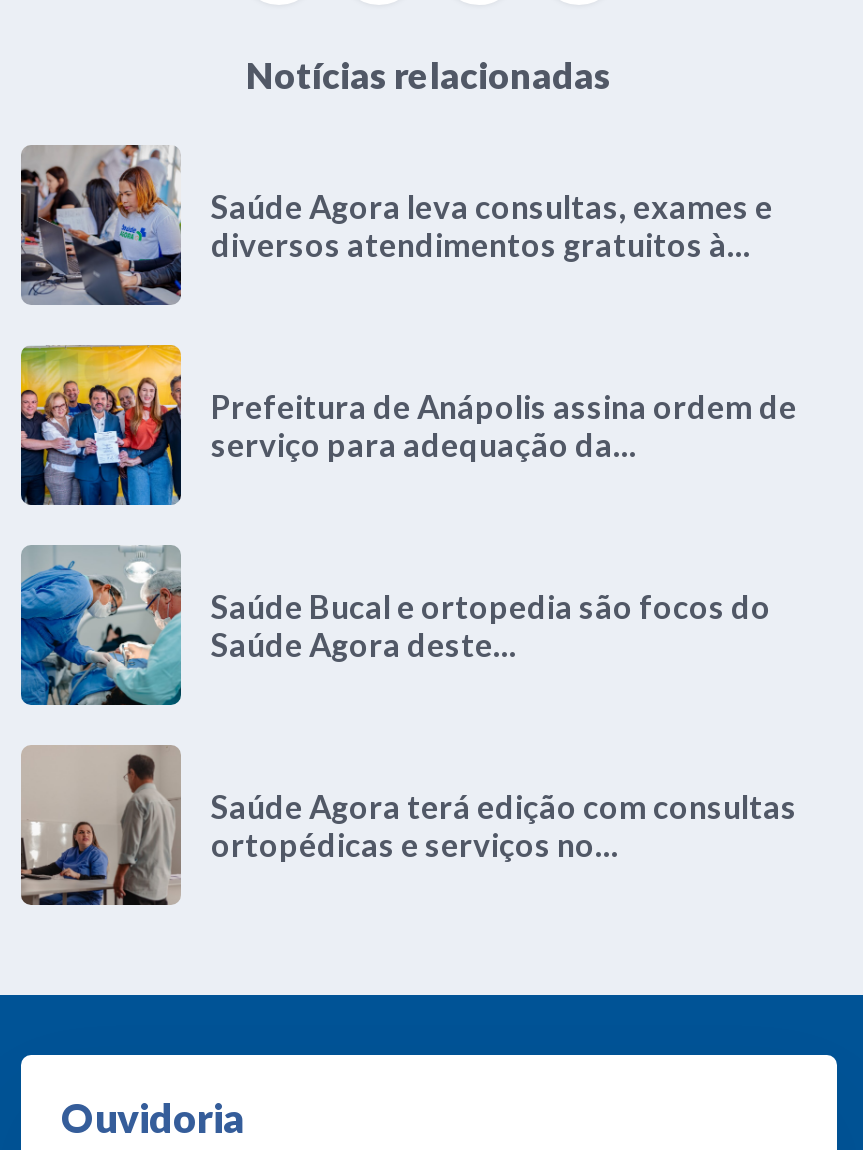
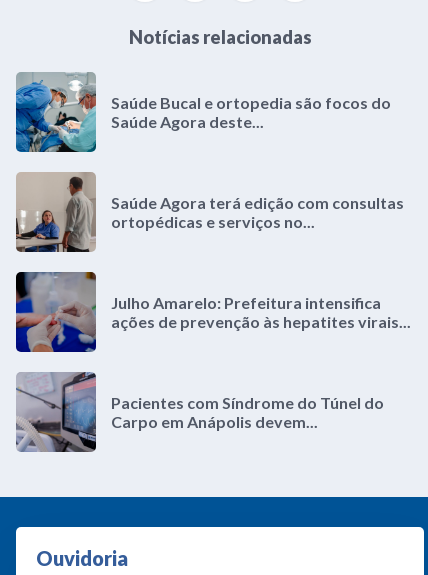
- [image]
- Saúde Agora leva consultas, exames e
- diversos atendimentos gratuitos à...

- [image]
- Prefeitura de Anápolis assina ordem de
- serviço para adequação da...

moved up: [image] | Saúde Bucal e ortopedia são focos do | Saúde Agora deste... | Saúde Agora terá edição com consultas | ortopédicas e serviços no...

+ [image]
+ Julho Amarelo: Prefeitura intensifica
+ ações de prevenção às hepatites virais...

+ [image]
+ Pacientes com Síndrome do Túnel do
+ Carpo em Anápolis devem...
